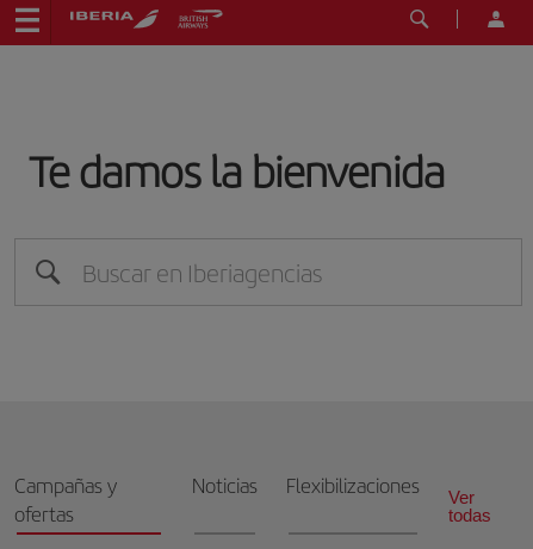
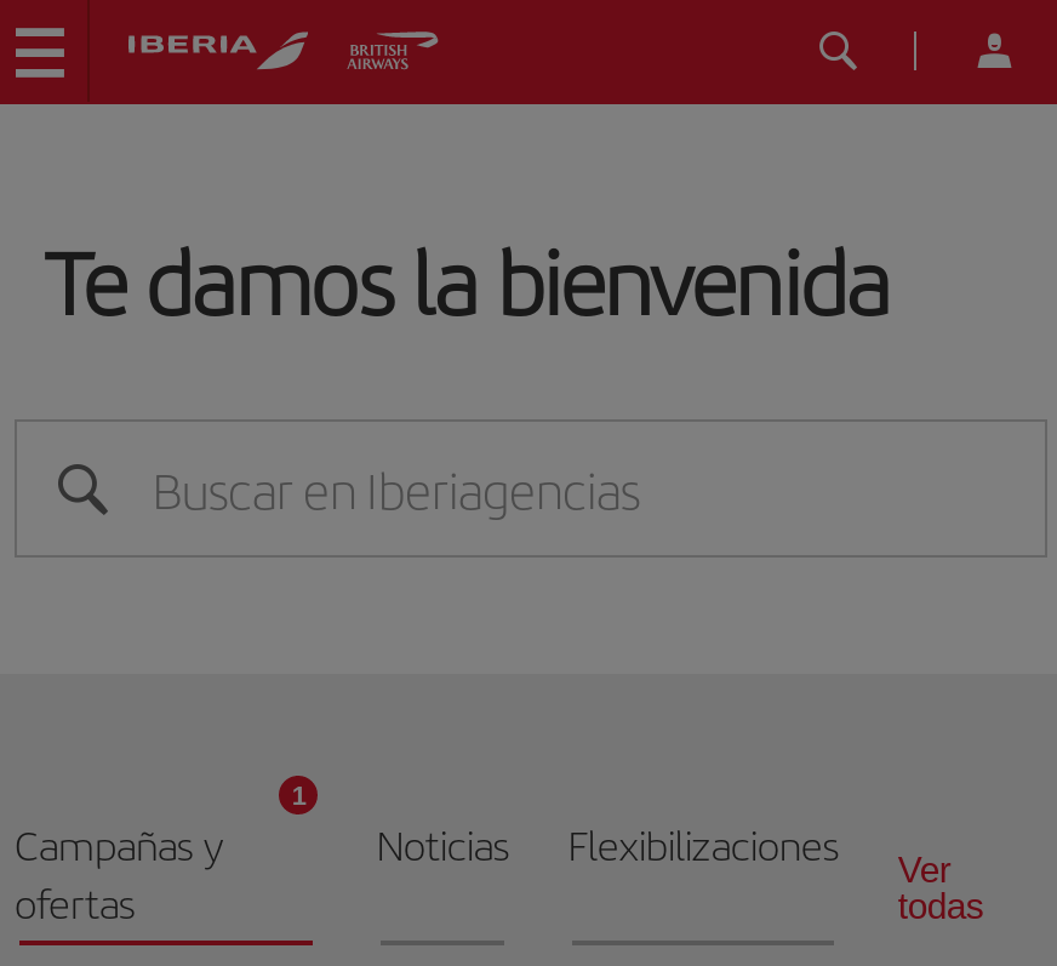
+ 1
